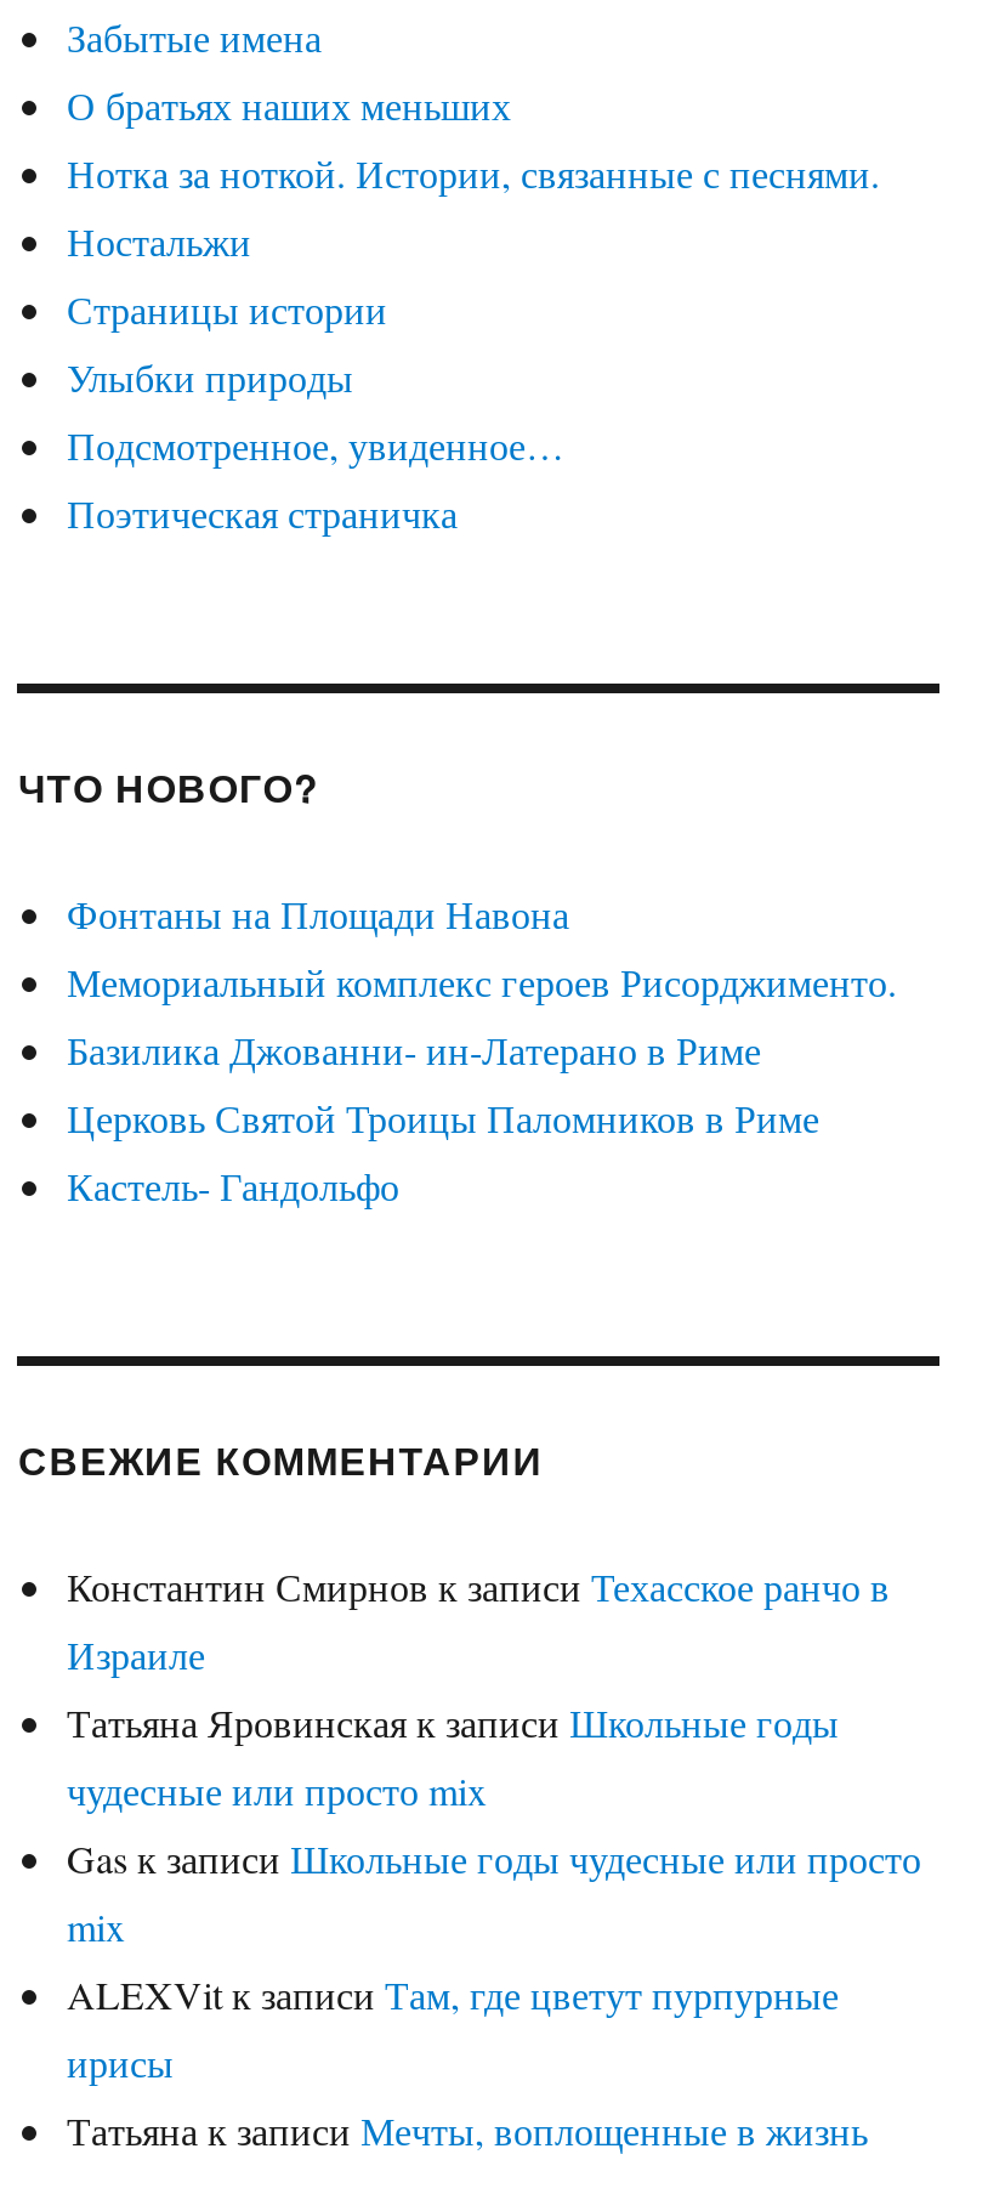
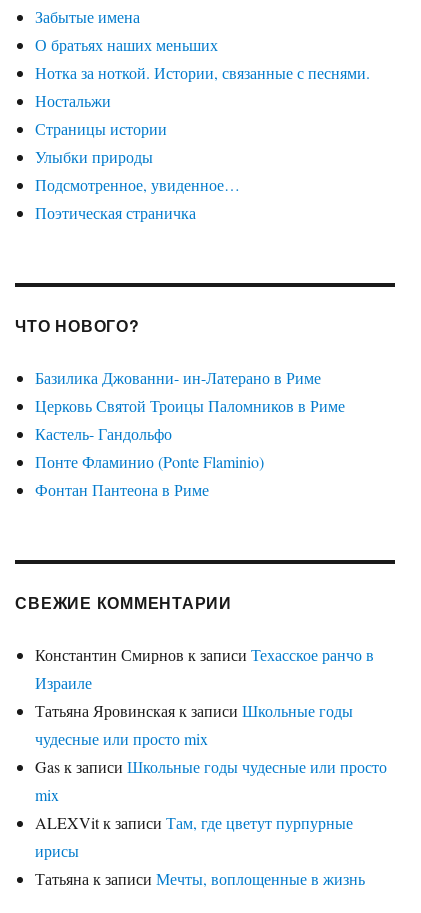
- Фонтаны на Площади Навона
- Мемориальный комплекс героев Рисорджименто.

moved up: Базилика Джованни- ин-Латерано в Риме | Церковь Святой Троицы Паломников в Риме | Кастель- Гандольфо

+ Понте Фламинио (Ponte Flaminio)
+ Фонтан Пантеона в Риме
